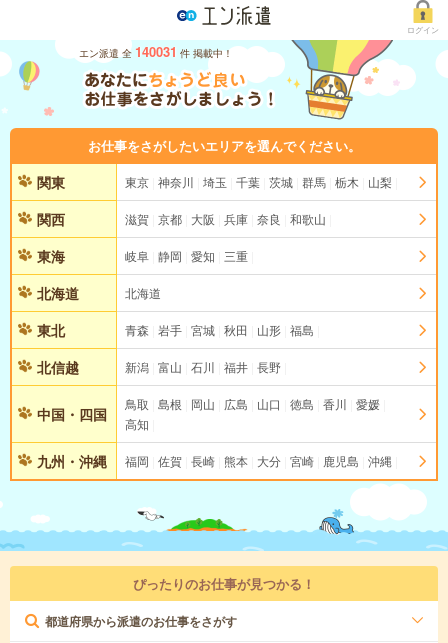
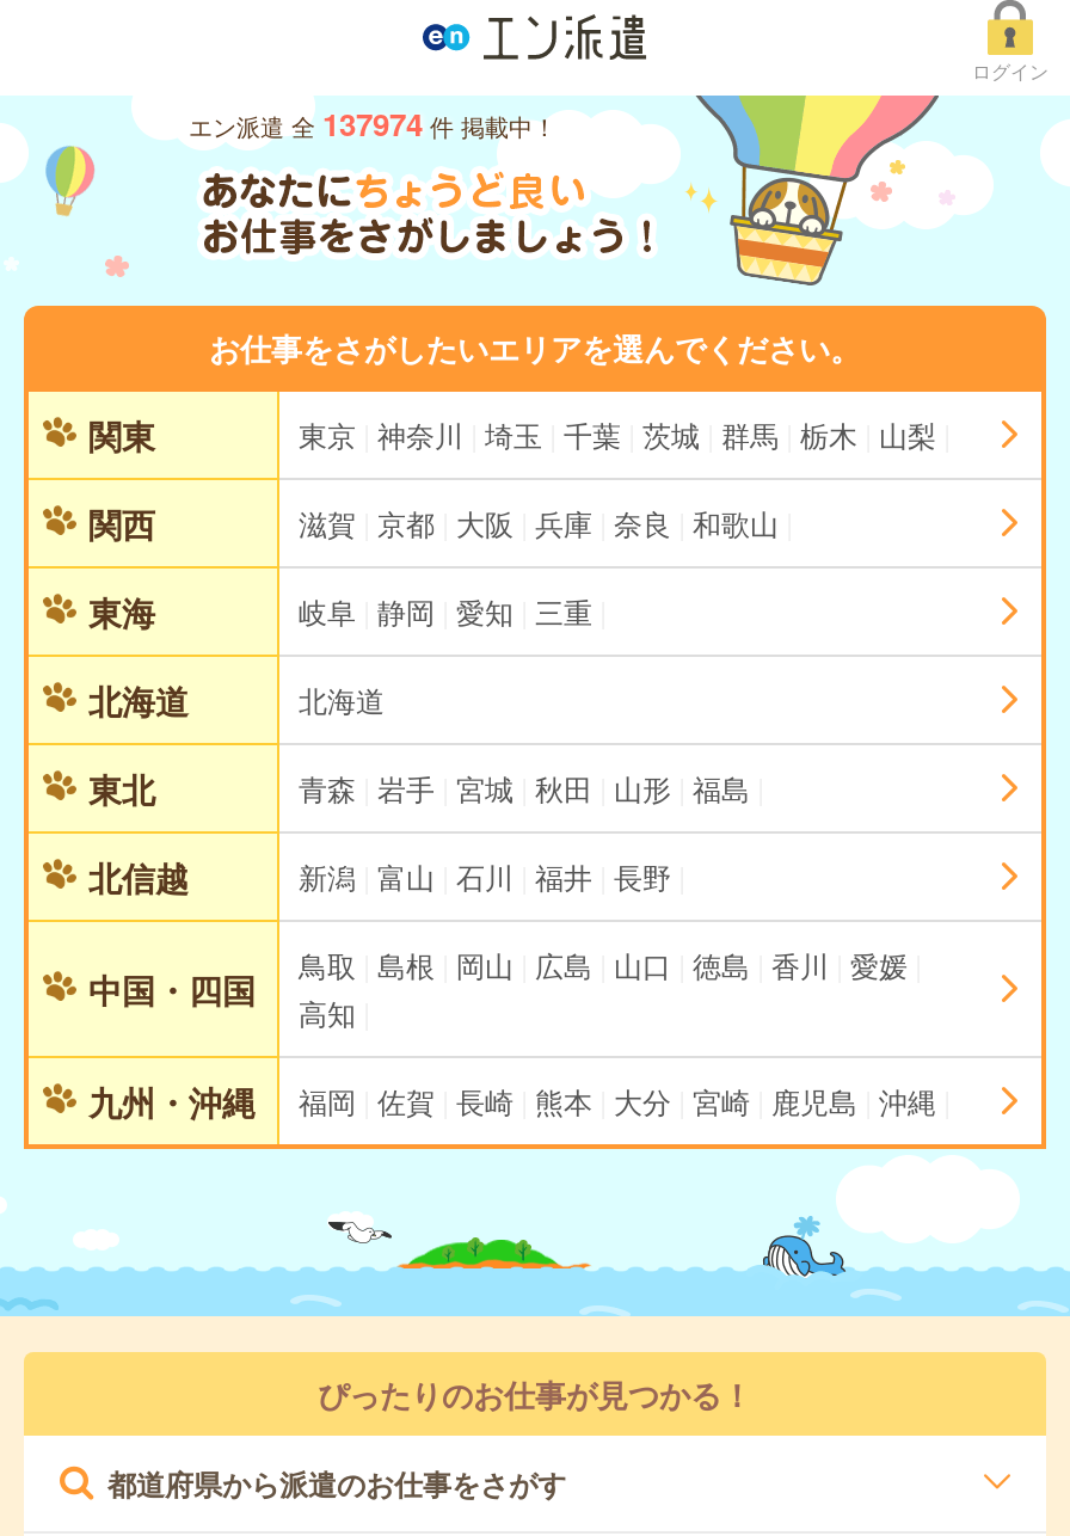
- エン派遣 全 140031 件 掲載中！
+ エン派遣 全 137974 件 掲載中！
